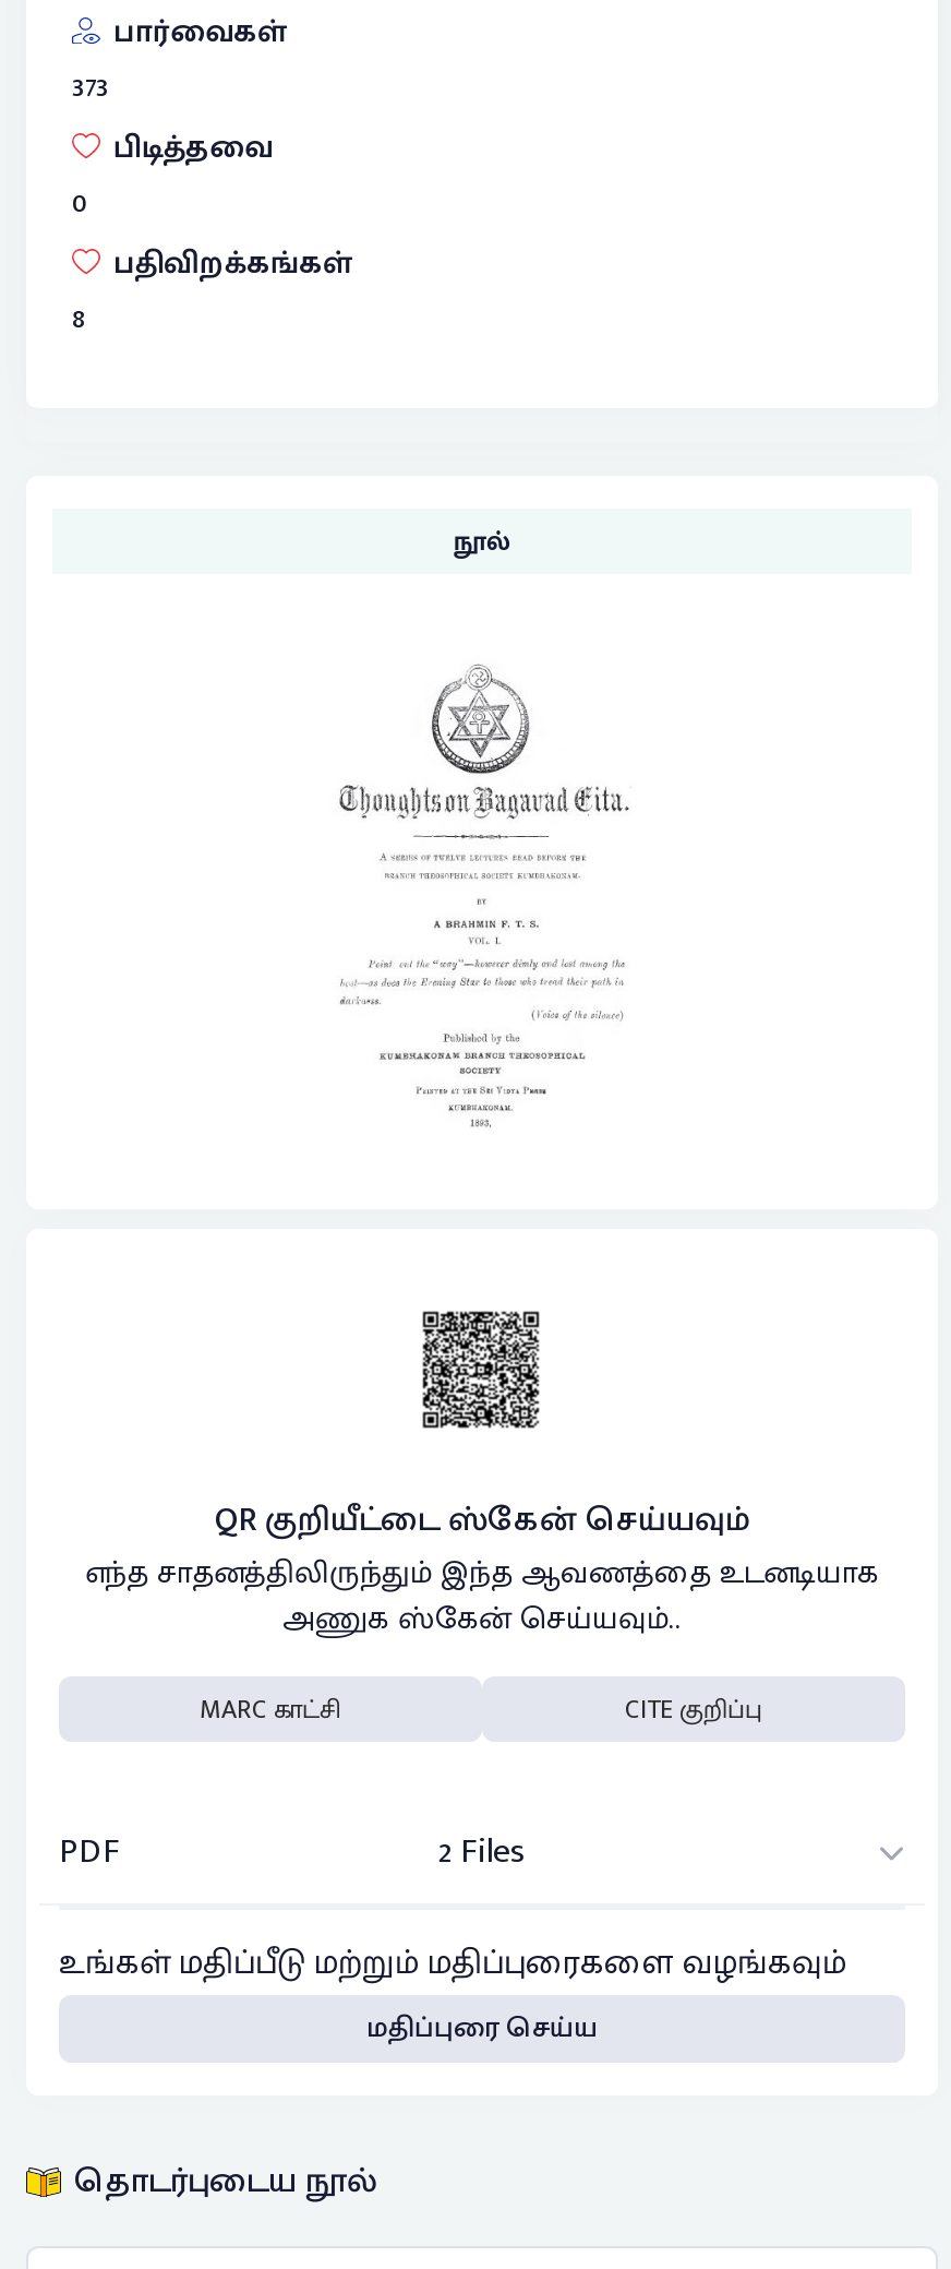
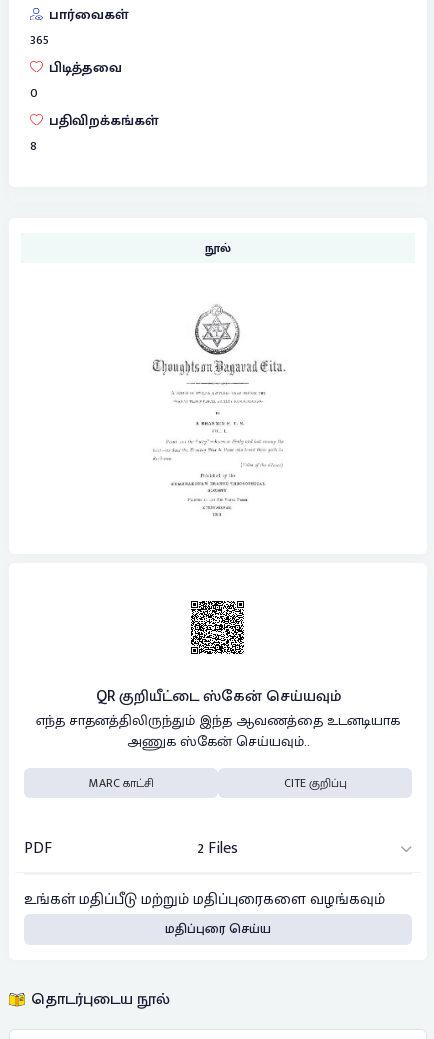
- 373
+ 365
